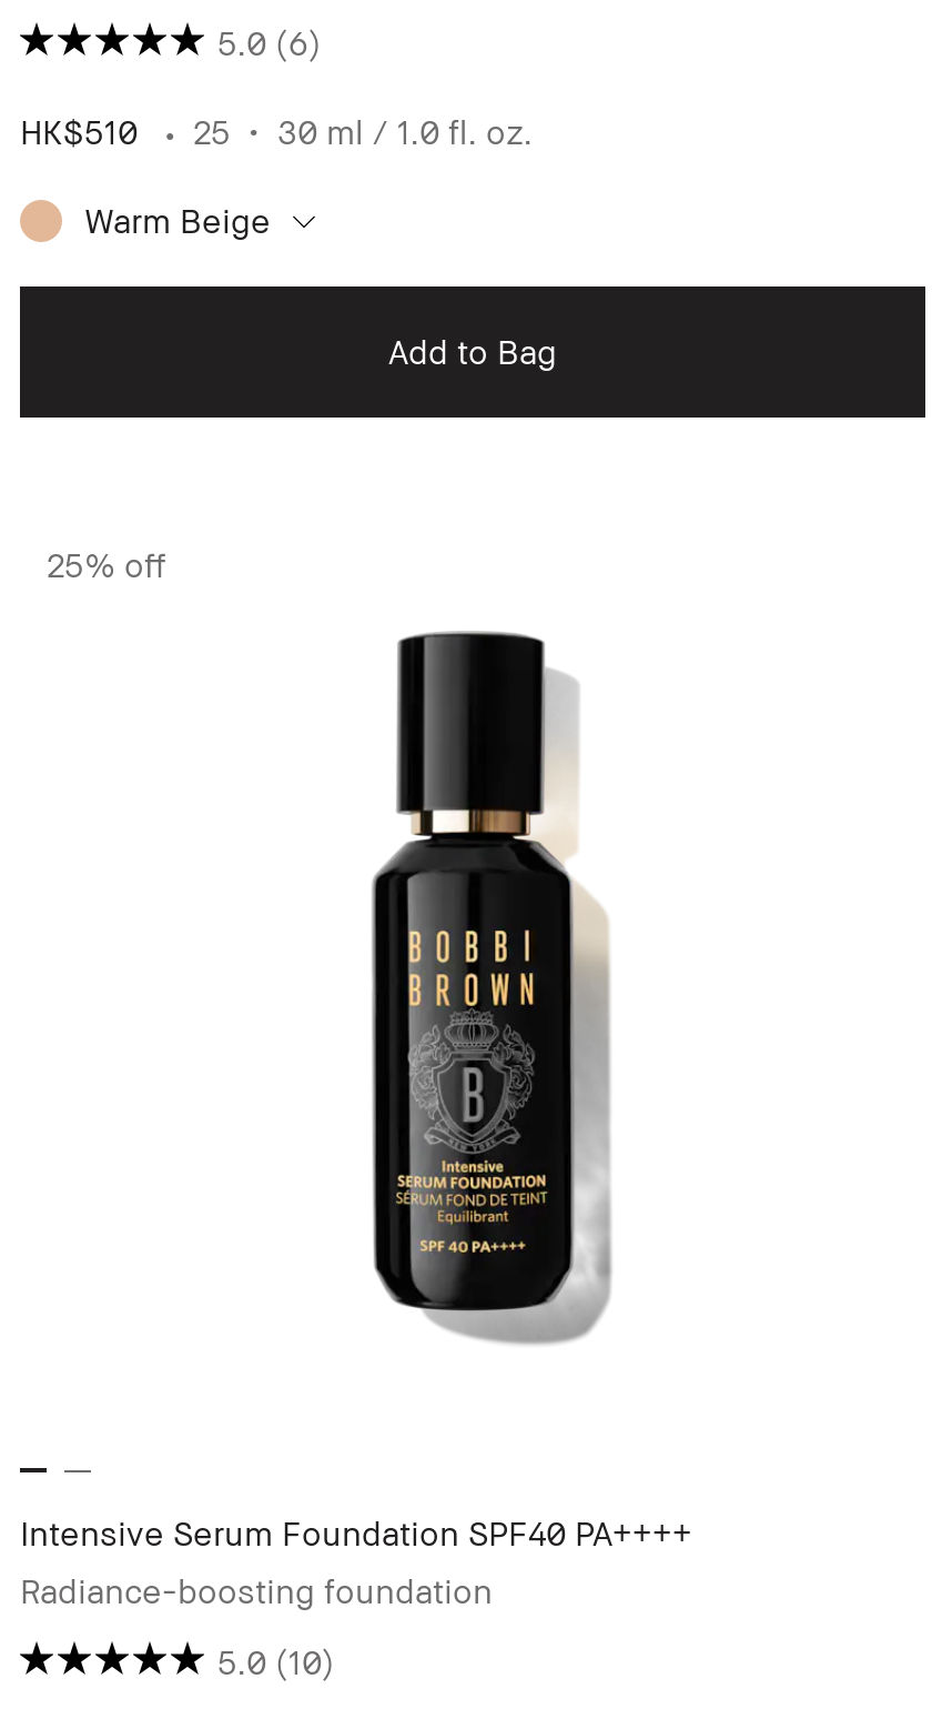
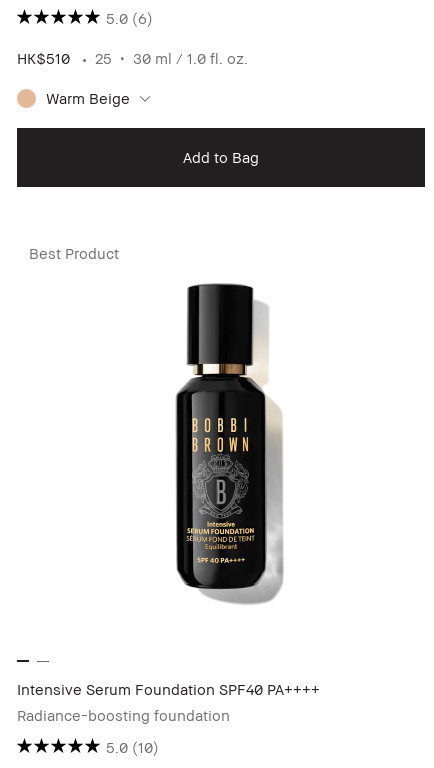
- 25% off
+ Best Product
